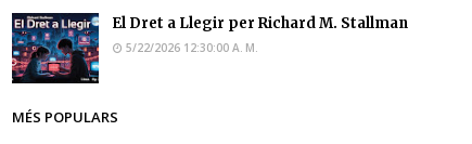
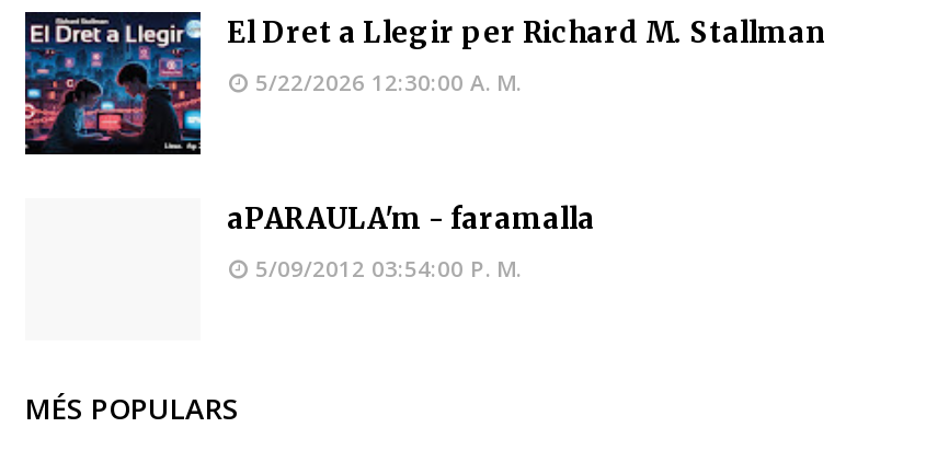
+ aPARAULA'm - faramalla
+ 5/09/2012 03:54:00 P. M.
